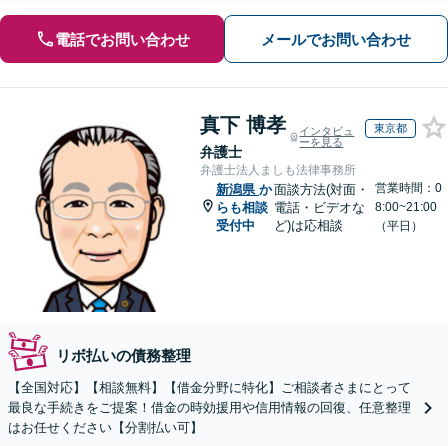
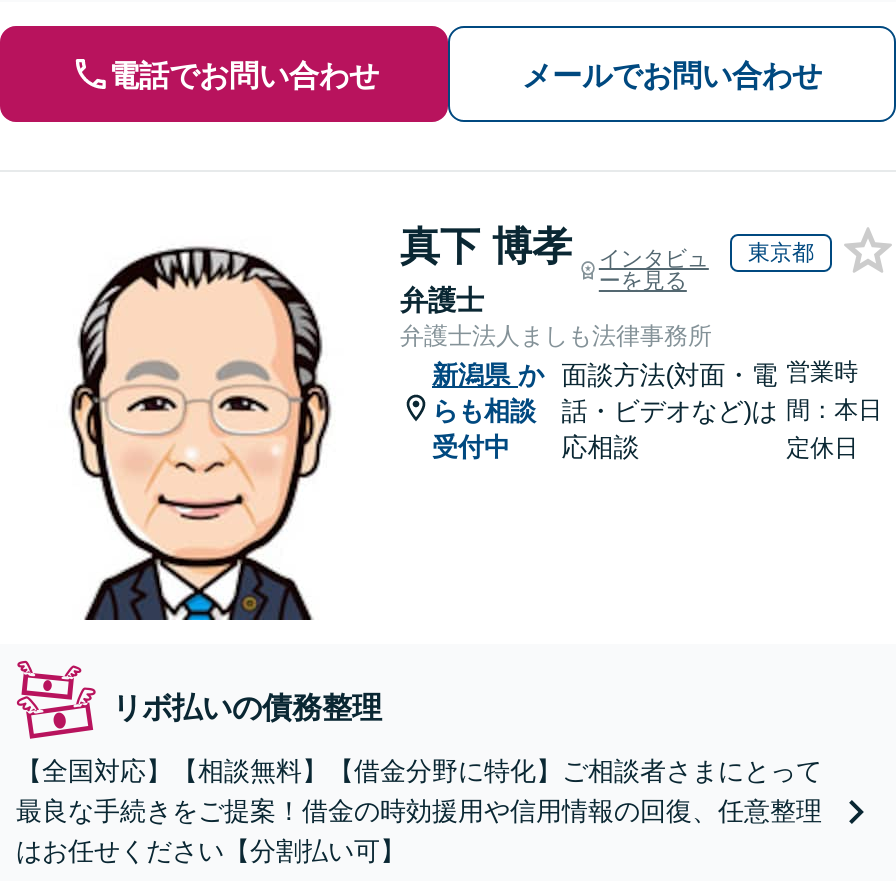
- 営業時間：0
- 8:00~21:00
- （平日）
+ 営業時
+ 間：本日
+ 定休日
